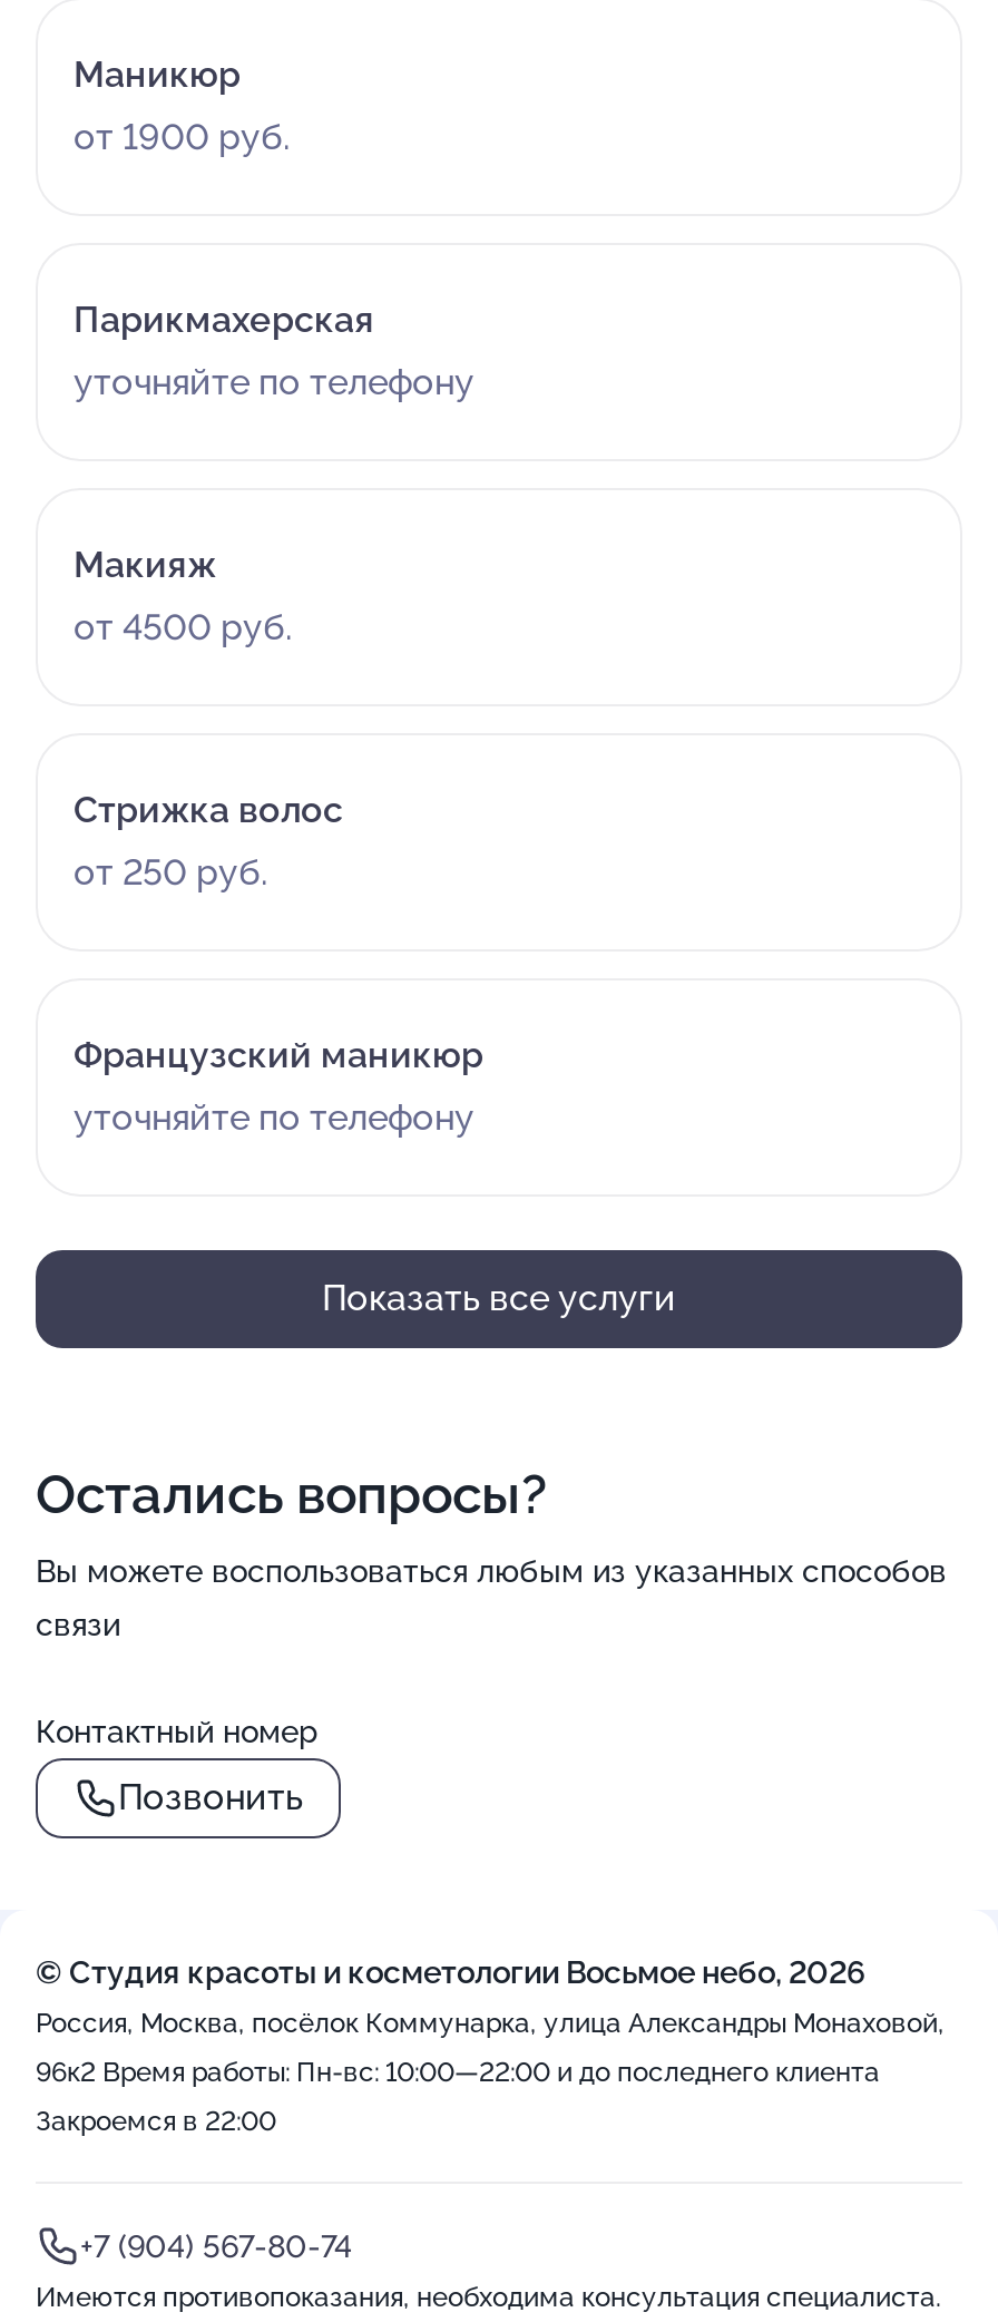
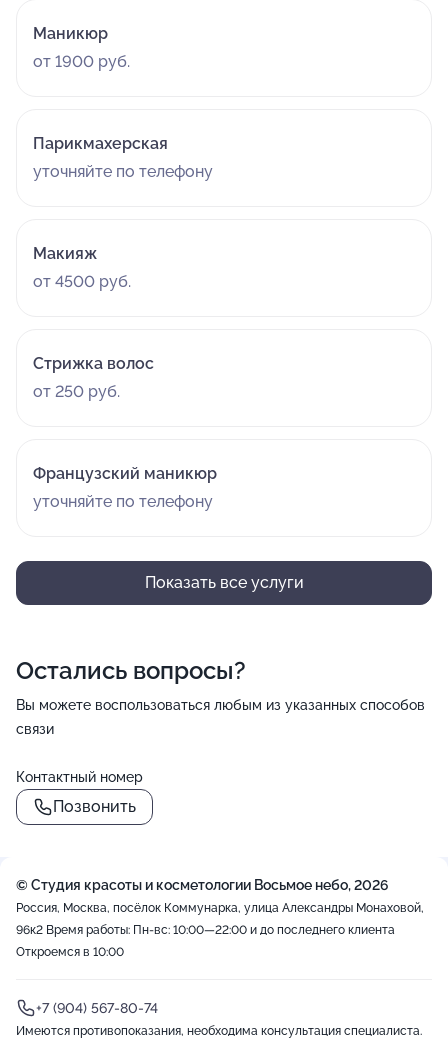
- Закроемся в 22:00
+ Откроемся в 10:00
